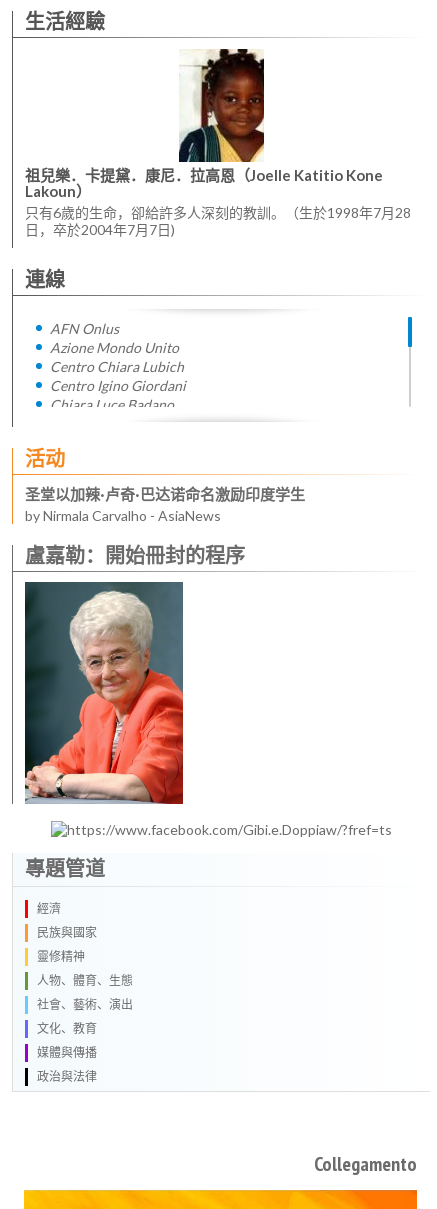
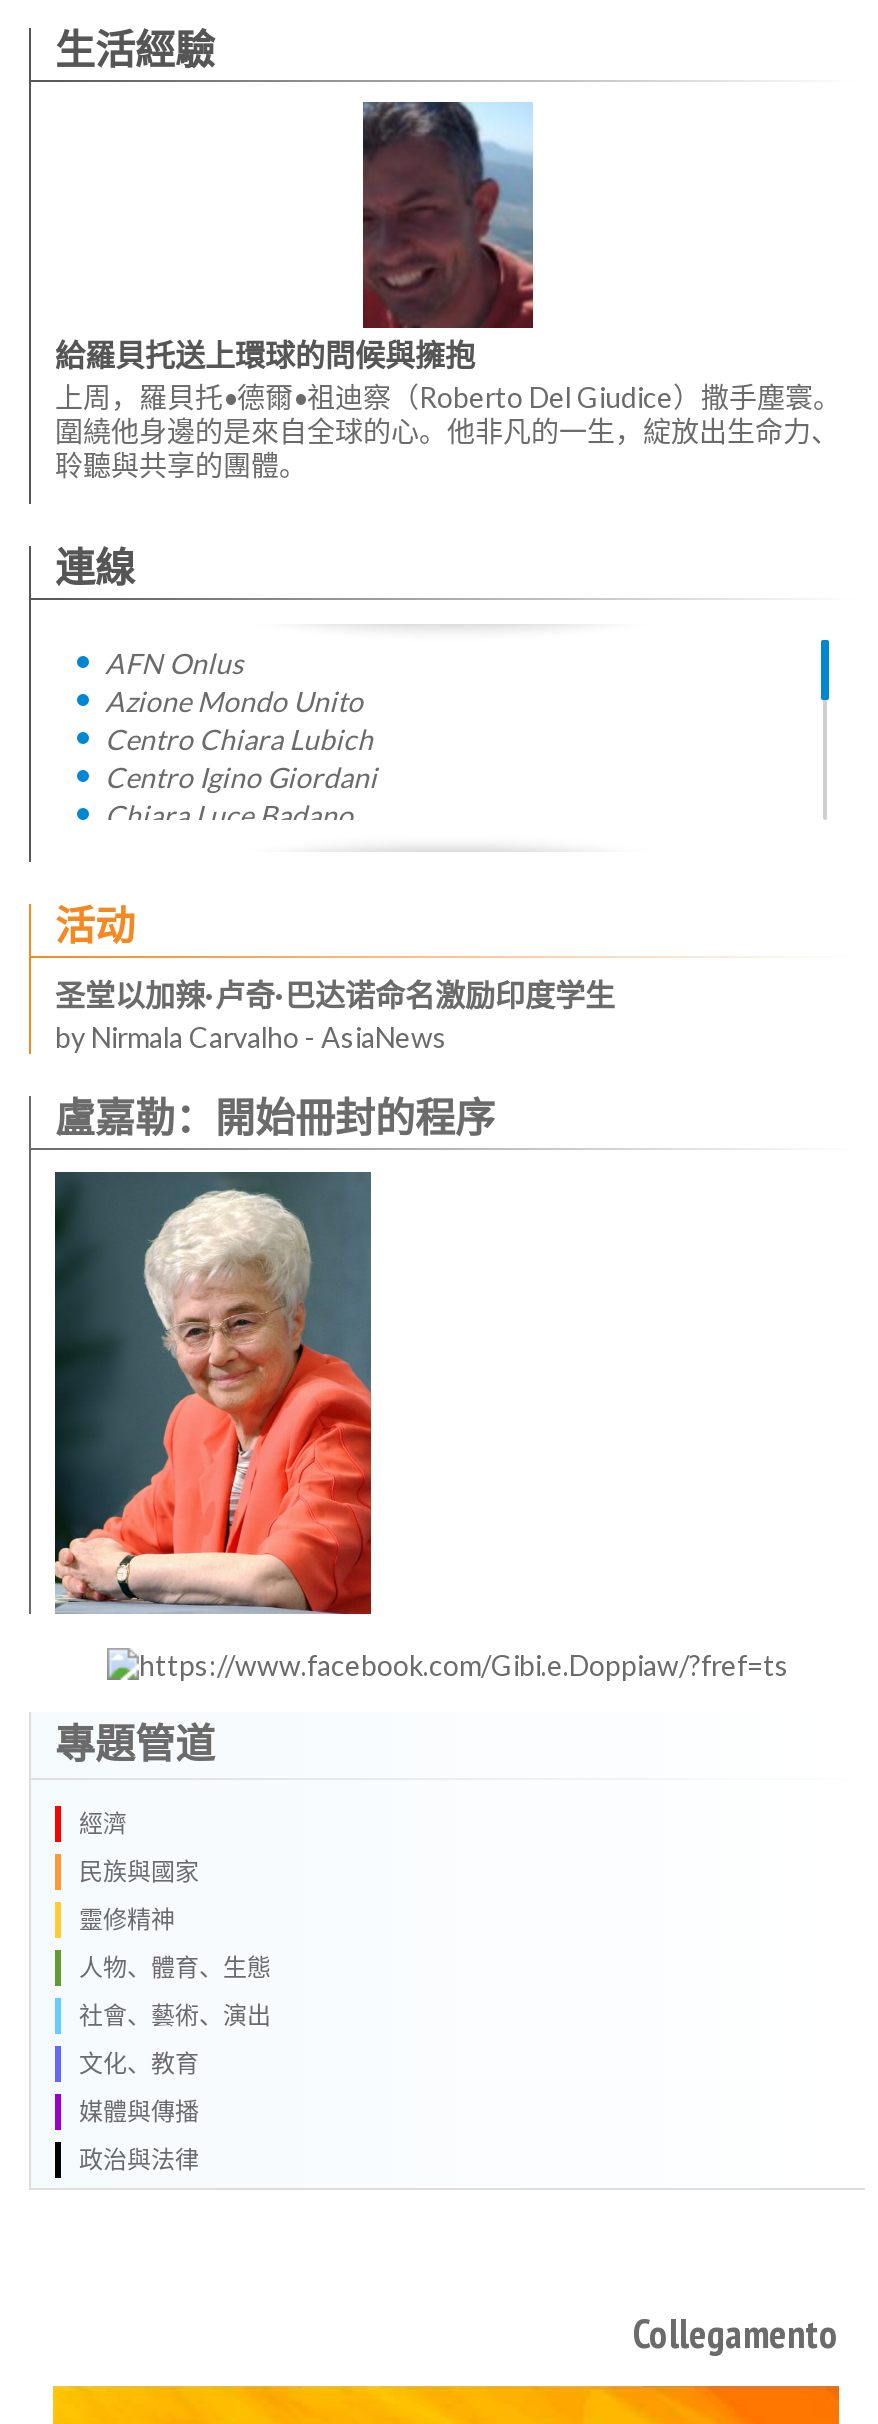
- [image]
- 祖兒樂．卡提黛．康尼．拉高恩（Joelle Katitio Kone
- Lakoun）
- 只有6歲的生命，卻給許多人深刻的教訓。（生於1998年7月28
- 日，卒於2004年7月7日)
+ [image]
+ 給羅貝托送上環球的問候與擁抱
+ 上周，羅貝托•德爾•祖迪察（Roberto Del Giudice）撒手塵寰。
+ 圍繞他身邊的是來自全球的心。他非凡的一生，綻放出生命力、
+ 聆聽與共享的團體。
